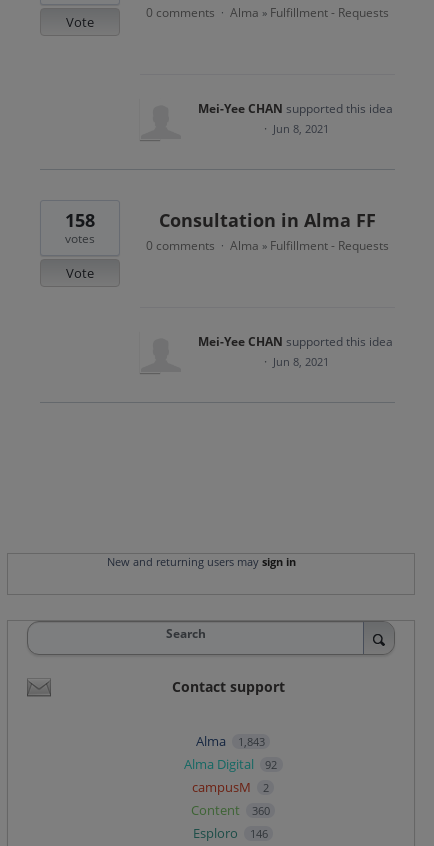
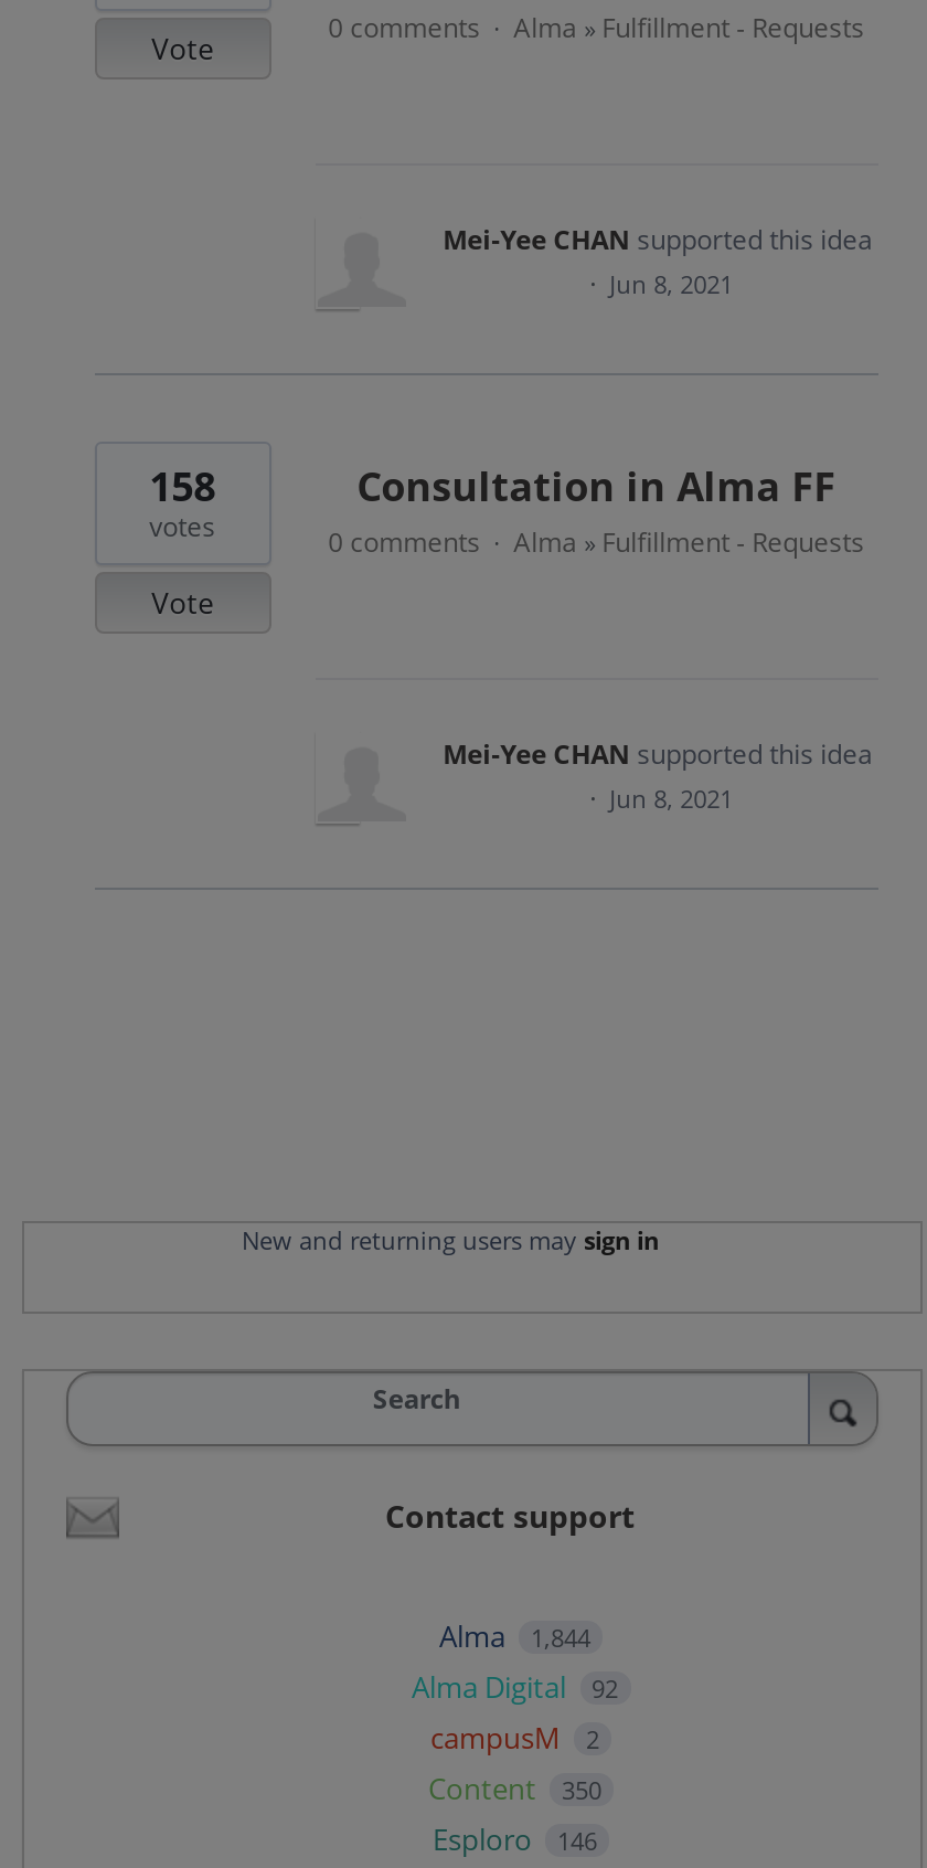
- Alma 1,843
+ Alma 1,844

- Content 360
+ Content 350
